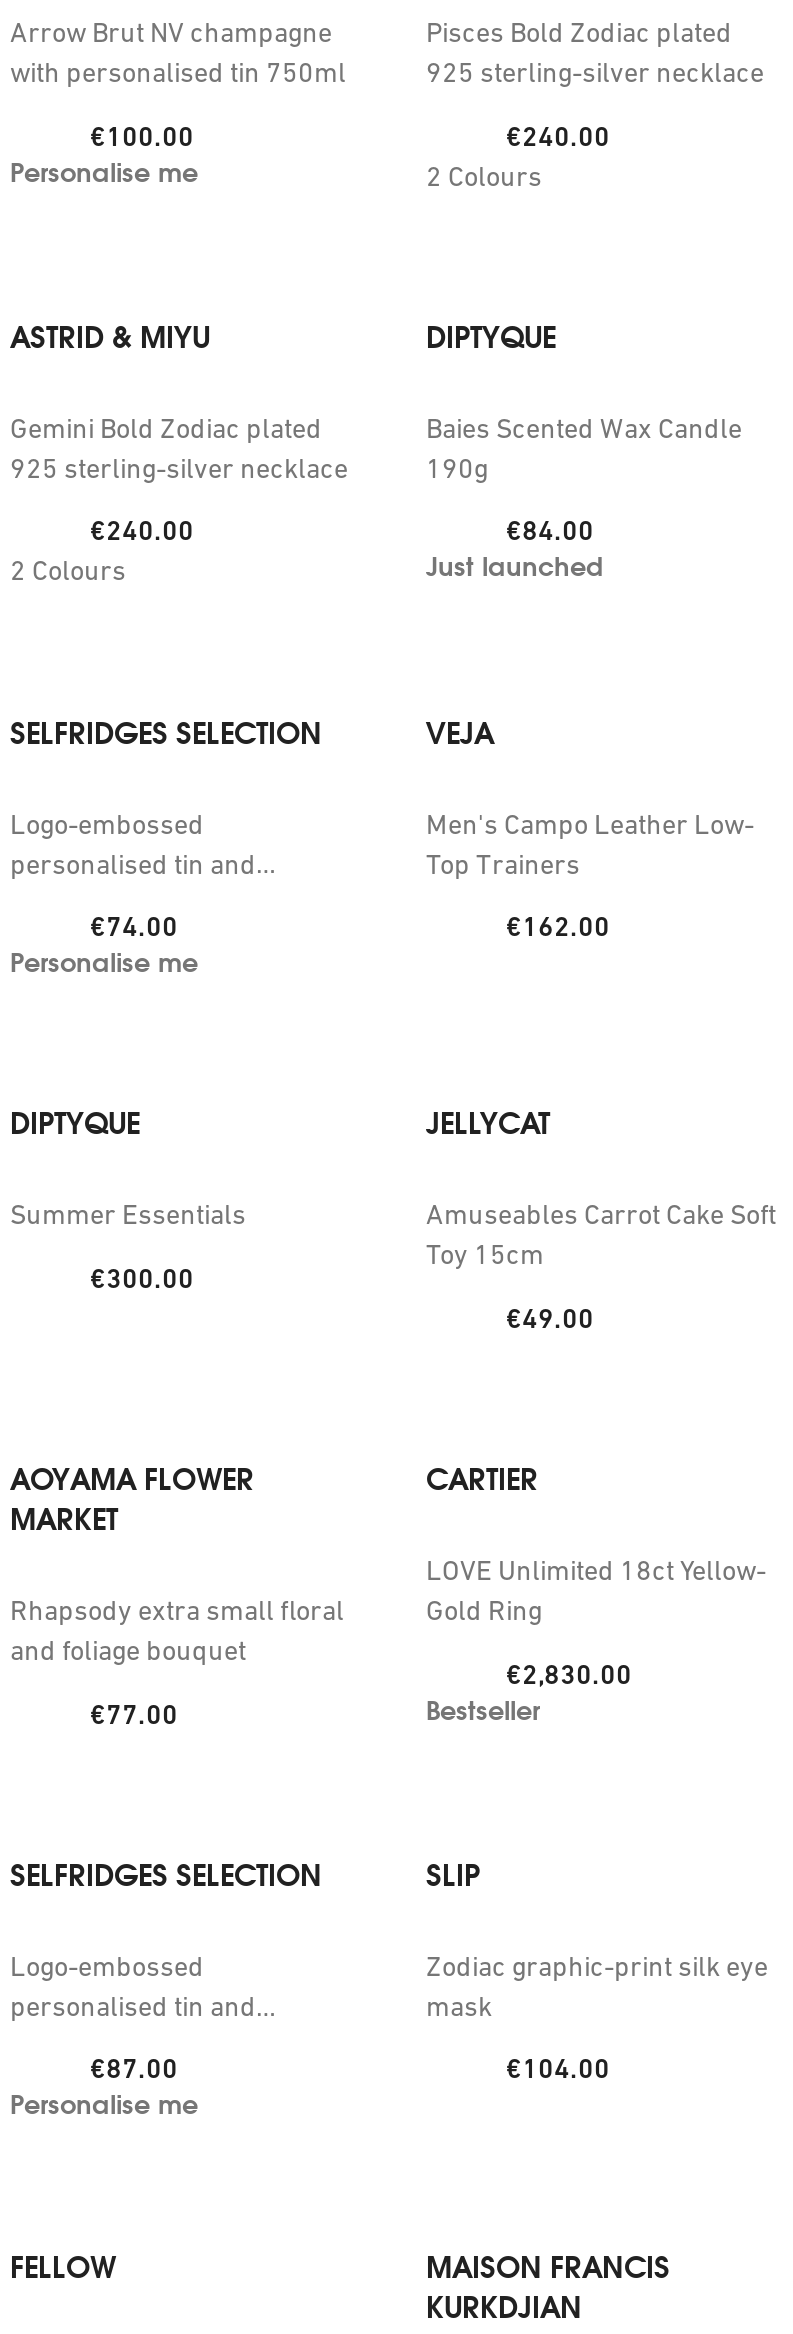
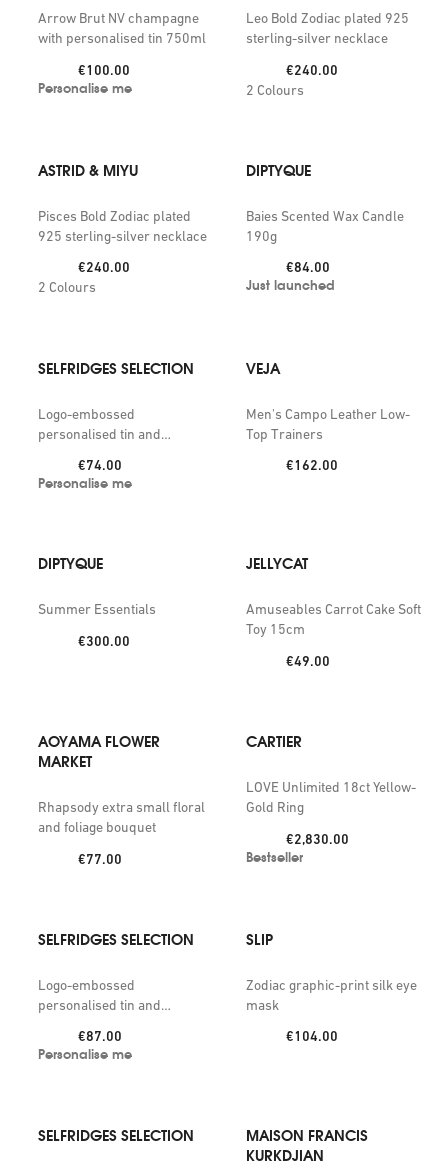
moved down: Pisces Bold Zodiac plated

- 925 sterling-silver necklace
+ Leo Bold Zodiac plated 925
+ sterling-silver necklace

- Gemini Bold Zodiac plated

- FELLOW
+ SELFRIDGES SELECTION
